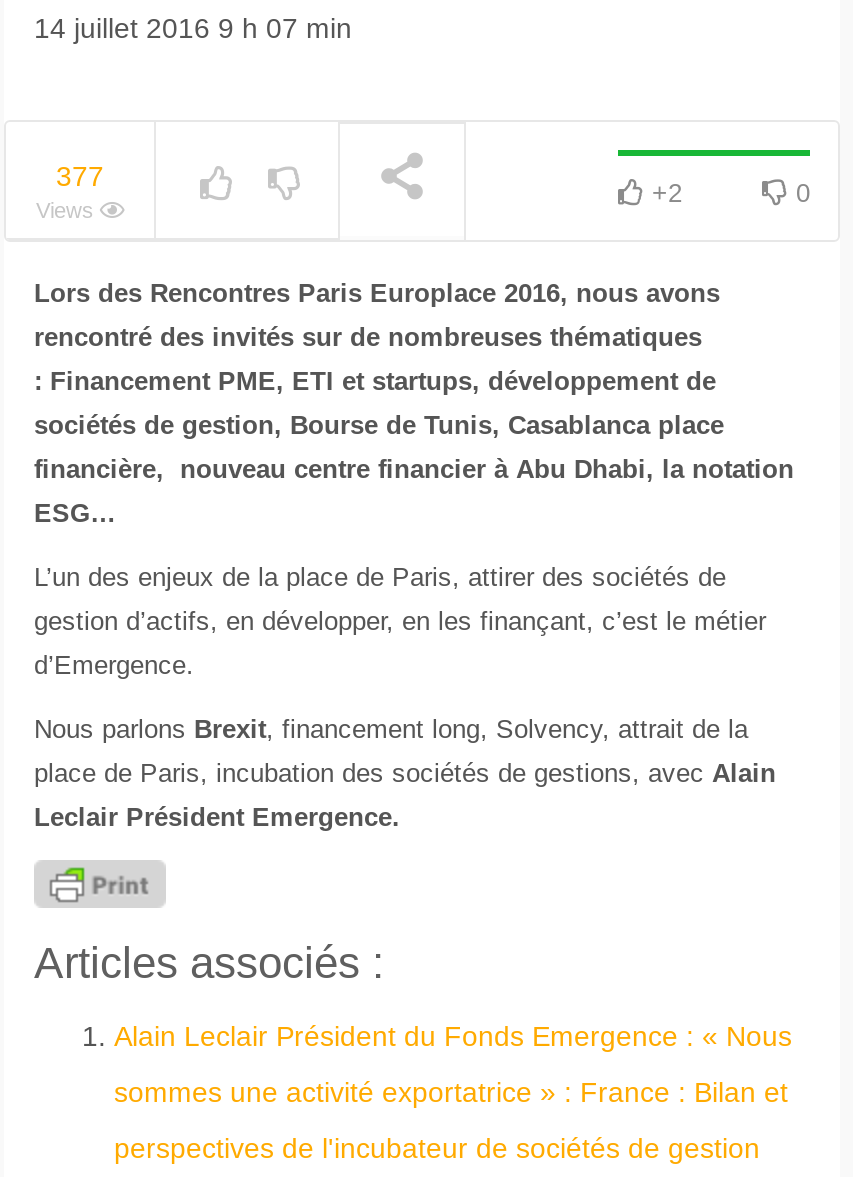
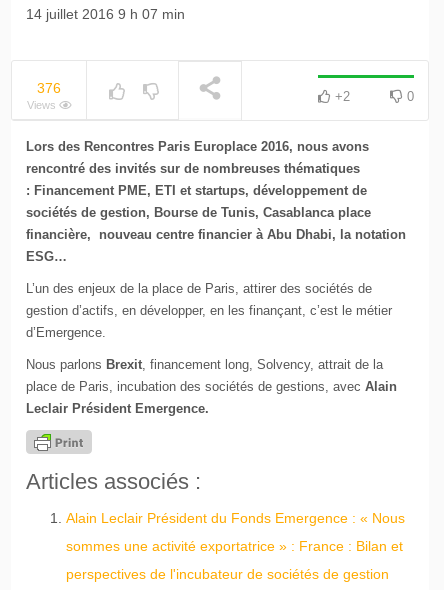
- 377
+ 376
